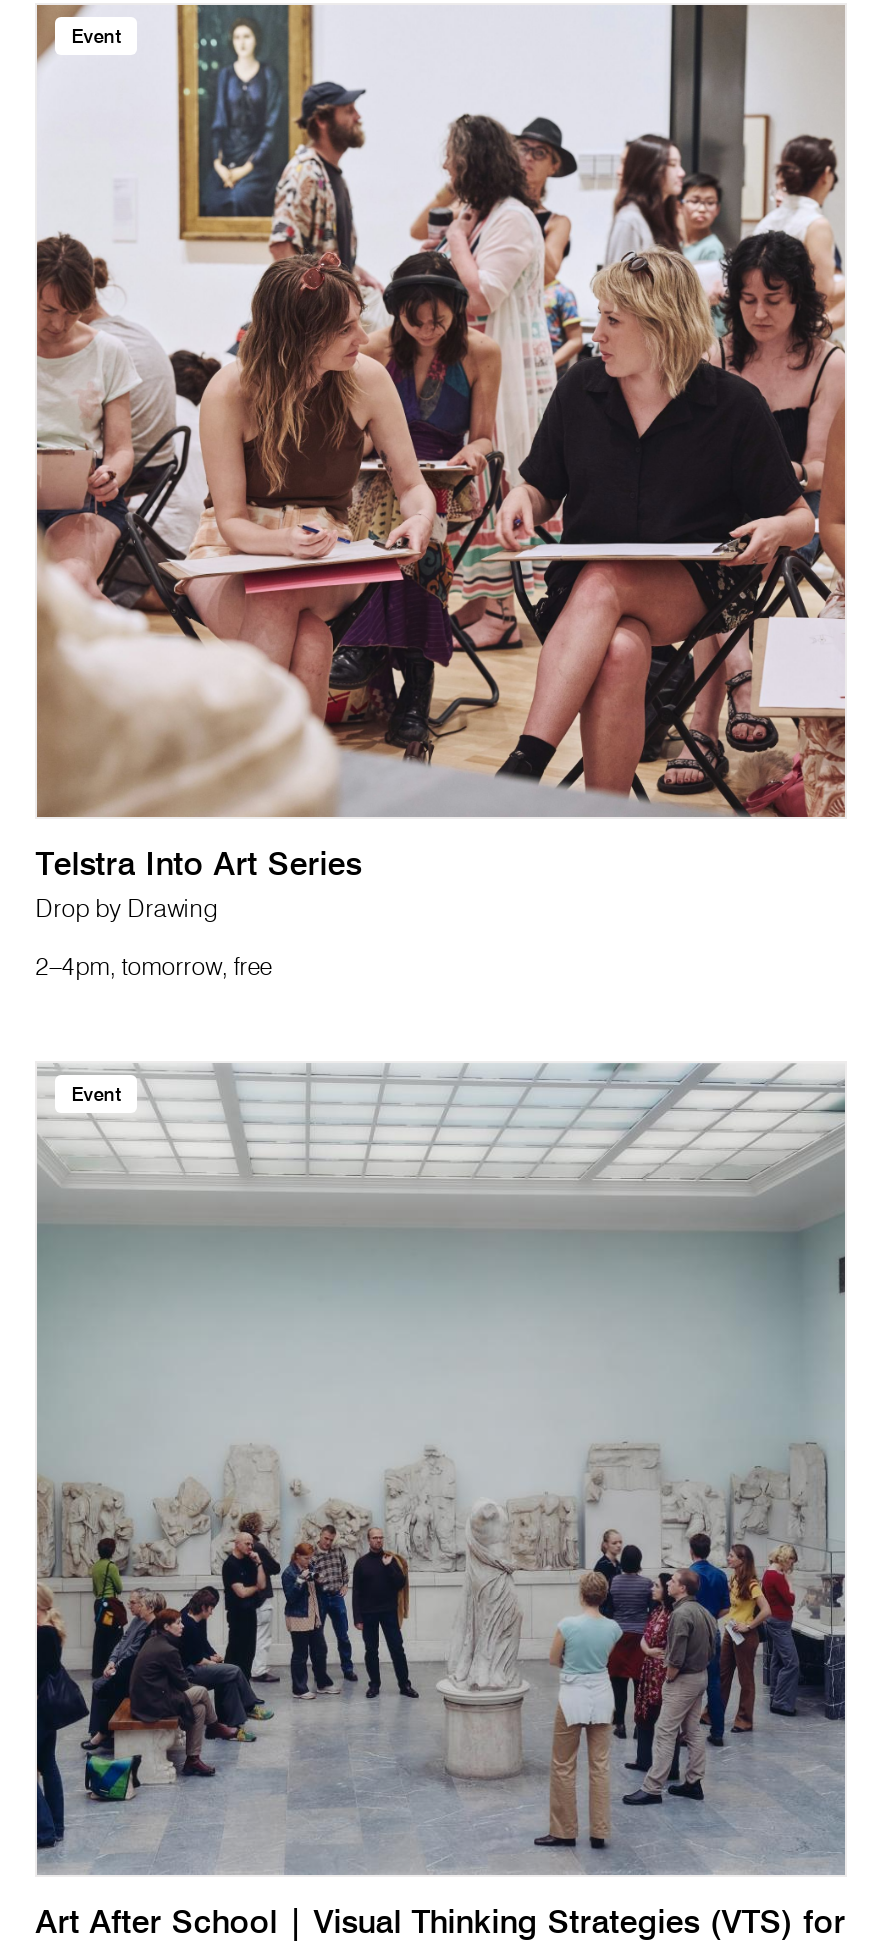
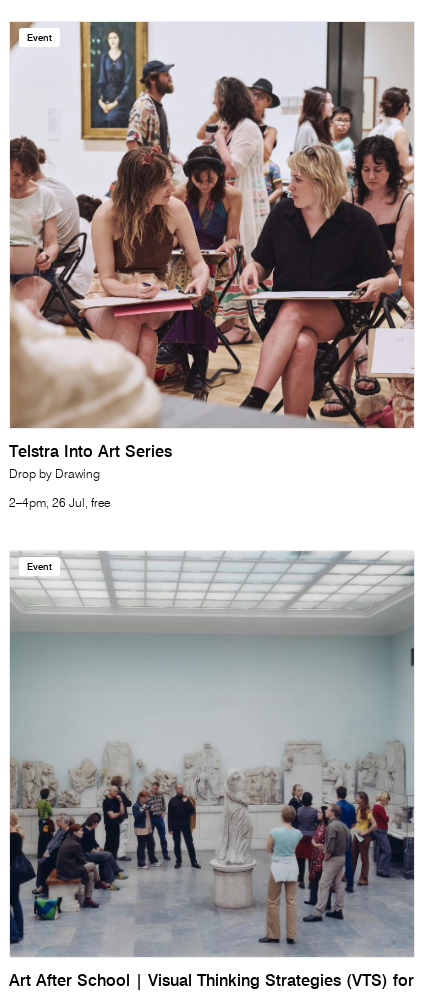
- 2–4pm, tomorrow, free
+ 2–4pm, 26 Jul, free
